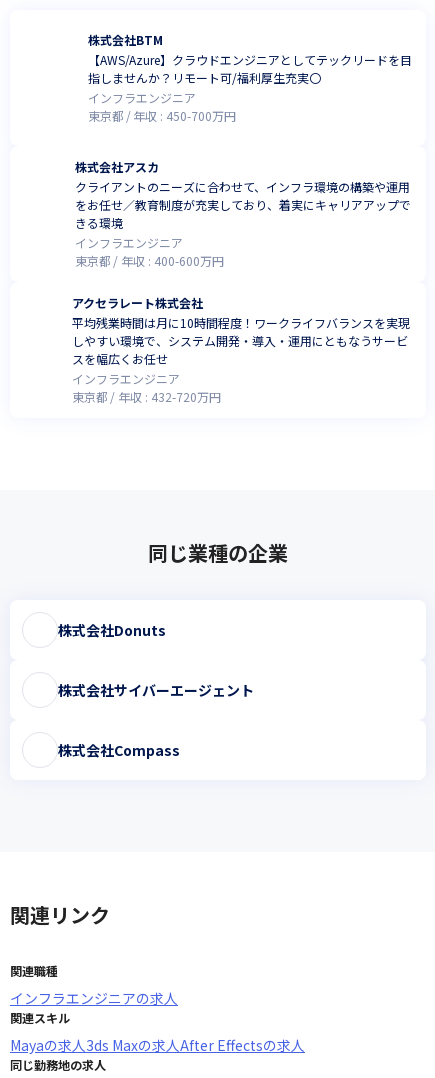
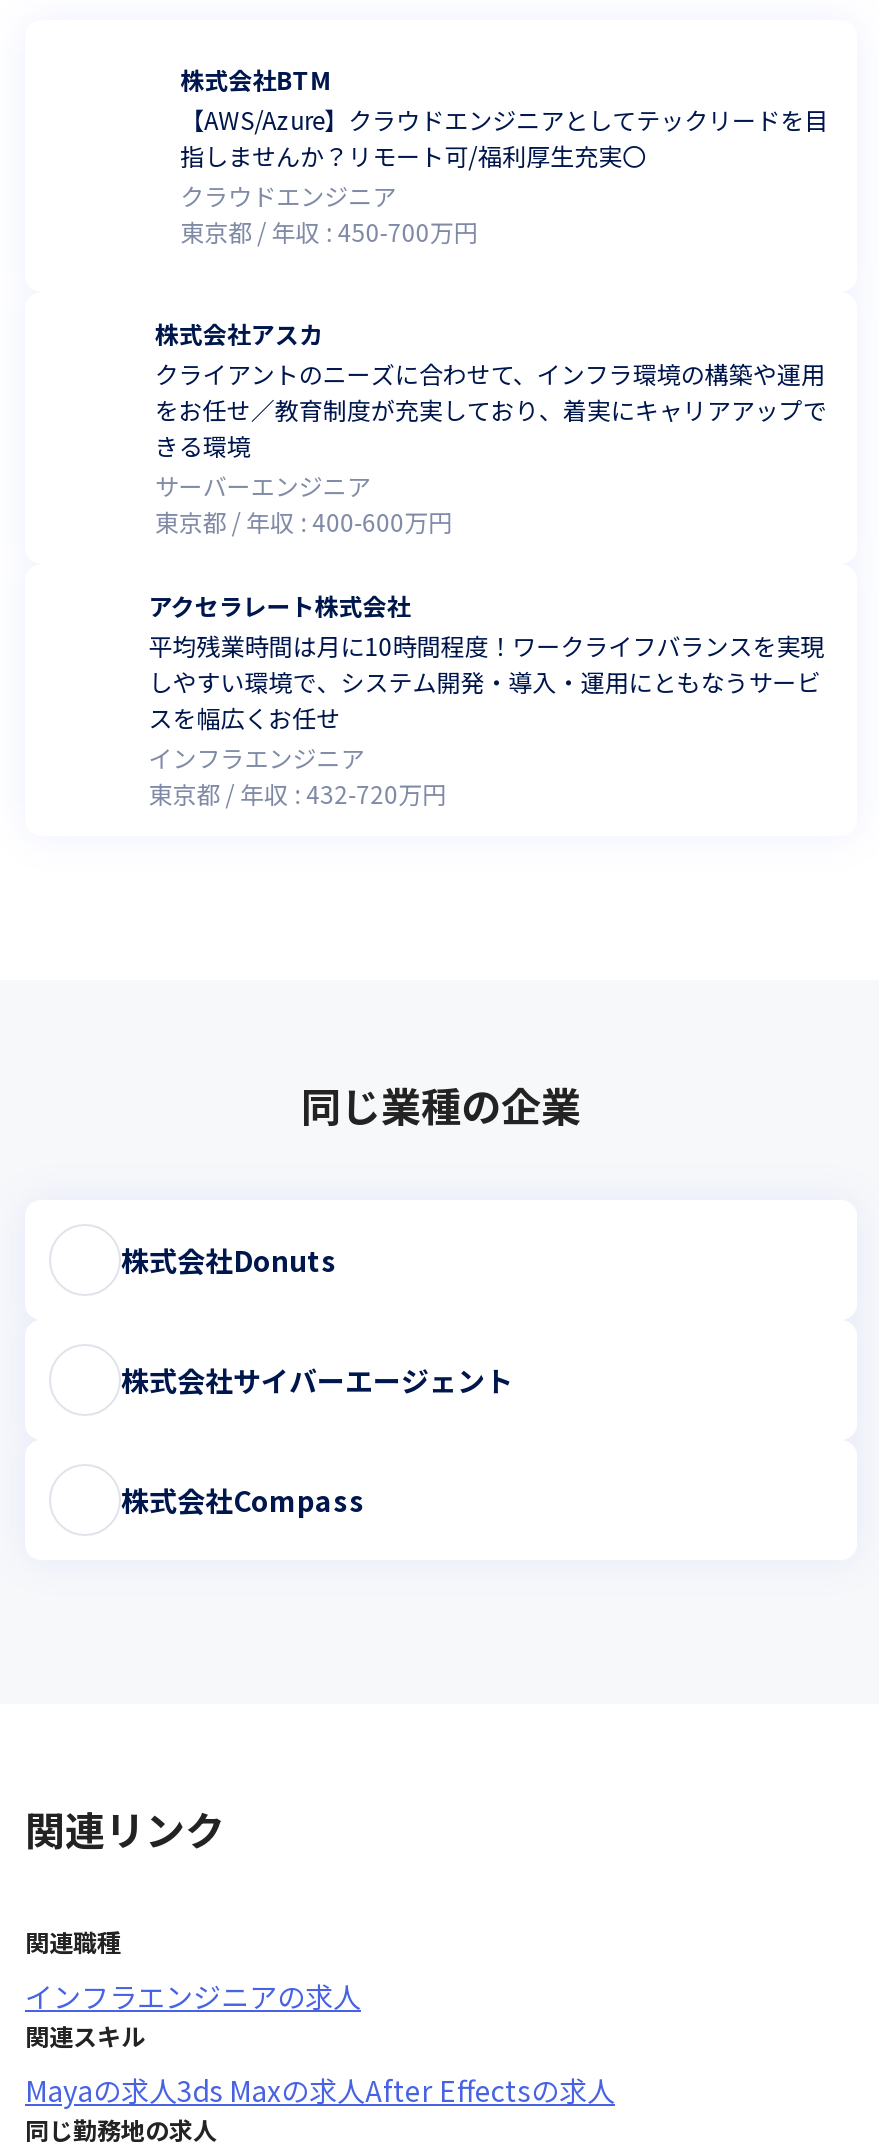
- インフラエンジニア
+ クラウドエンジニア

- インフラエンジニア
+ サーバーエンジニア
